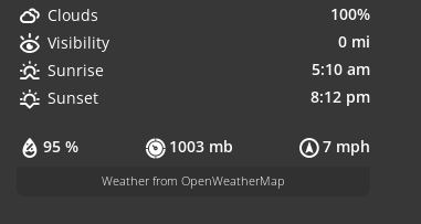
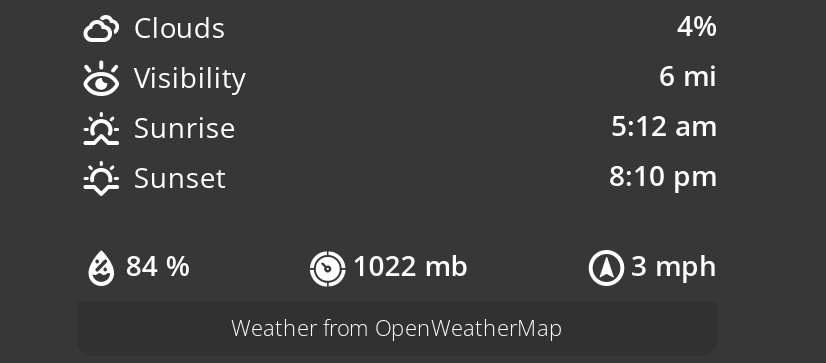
- 100%
+ 4%

- 0 mi
+ 6 mi

- 5:10 am
+ 5:12 am

- 8:12 pm
+ 8:10 pm

- 95 %
- 1003 mb
- 7 mph
+ 84 %
+ 1022 mb
+ 3 mph
